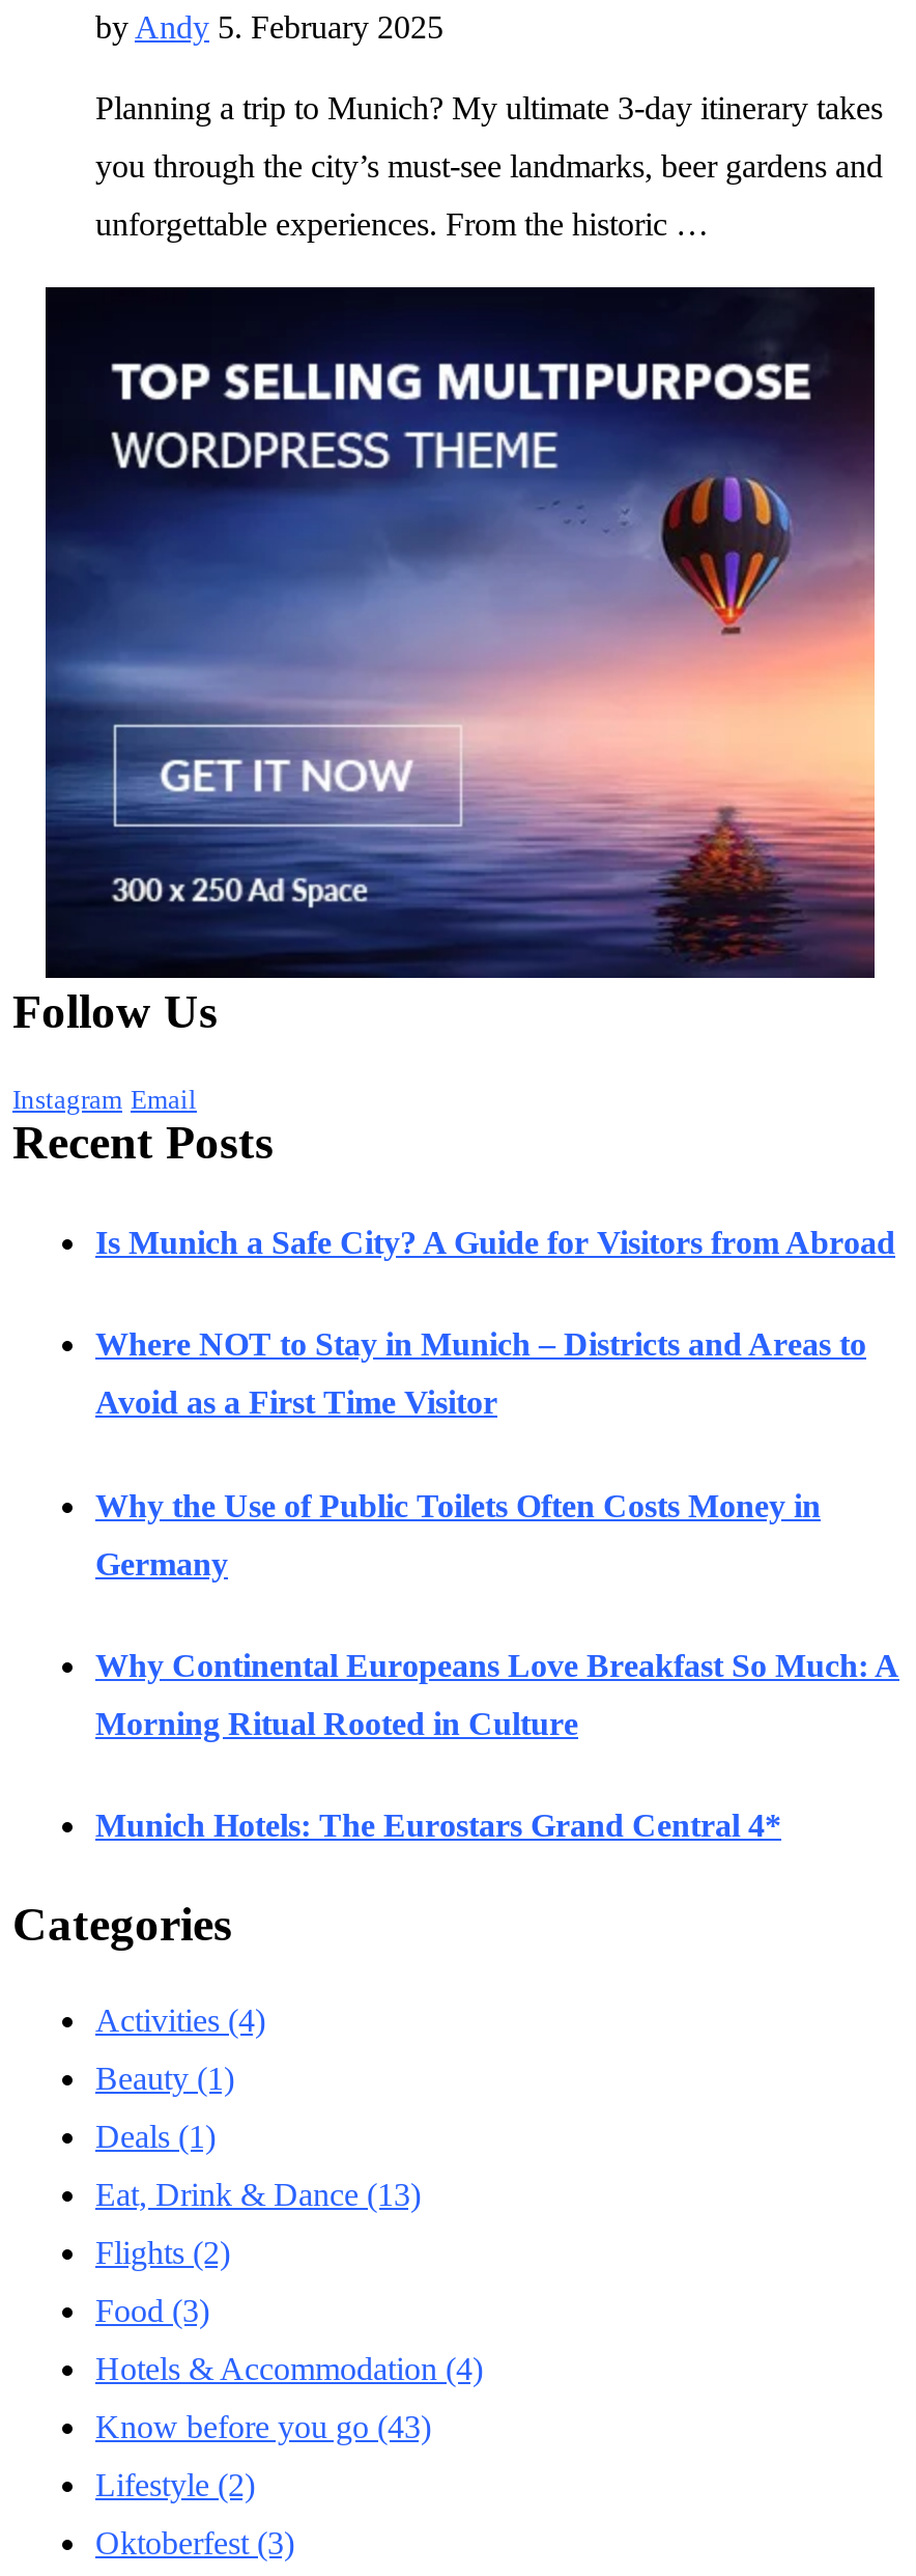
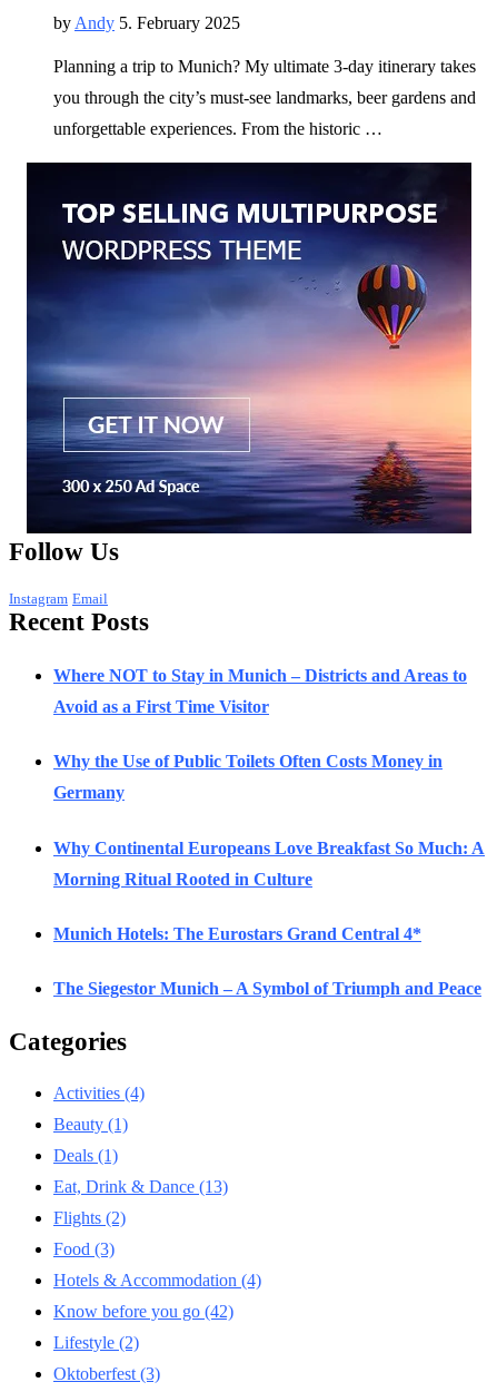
- Is Munich a Safe City? A Guide for Visitors from Abroad

moved up: Where NOT to Stay in Munich – Districts and Areas to | Avoid as a First Time Visitor | Why the Use of Public Toilets Often Costs Money in | Germany | Why Continental Europeans Love Breakfast So Much: A | Morning Ritual Rooted in Culture | Munich Hotels: The Eurostars Grand Central 4*

+ The Siegestor Munich – A Symbol of Triumph and Peace

- Know before you go (43)
+ Know before you go (42)
